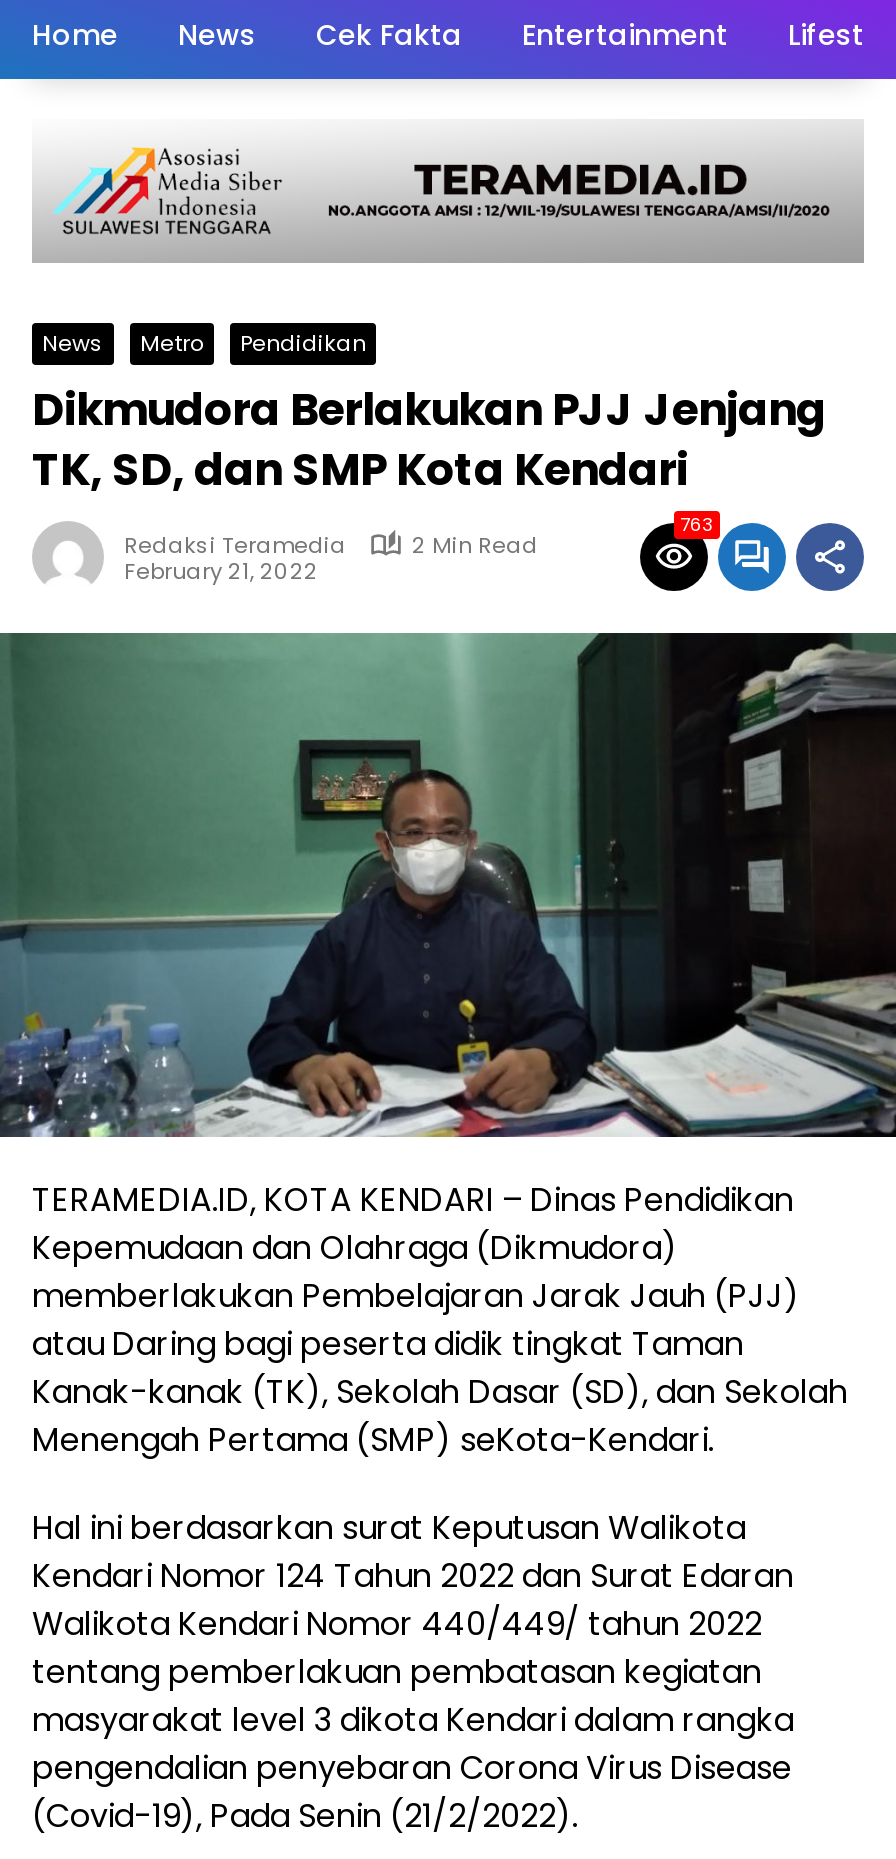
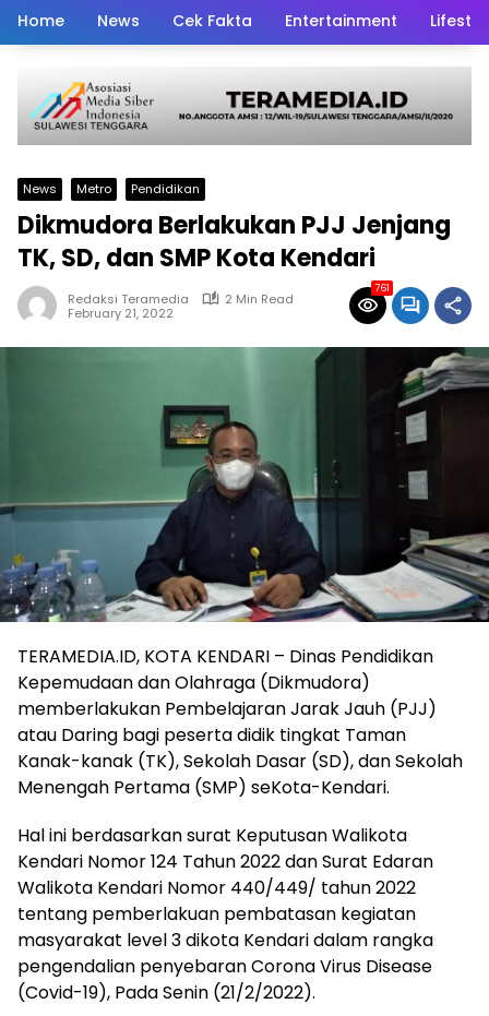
- 763
+ 761
